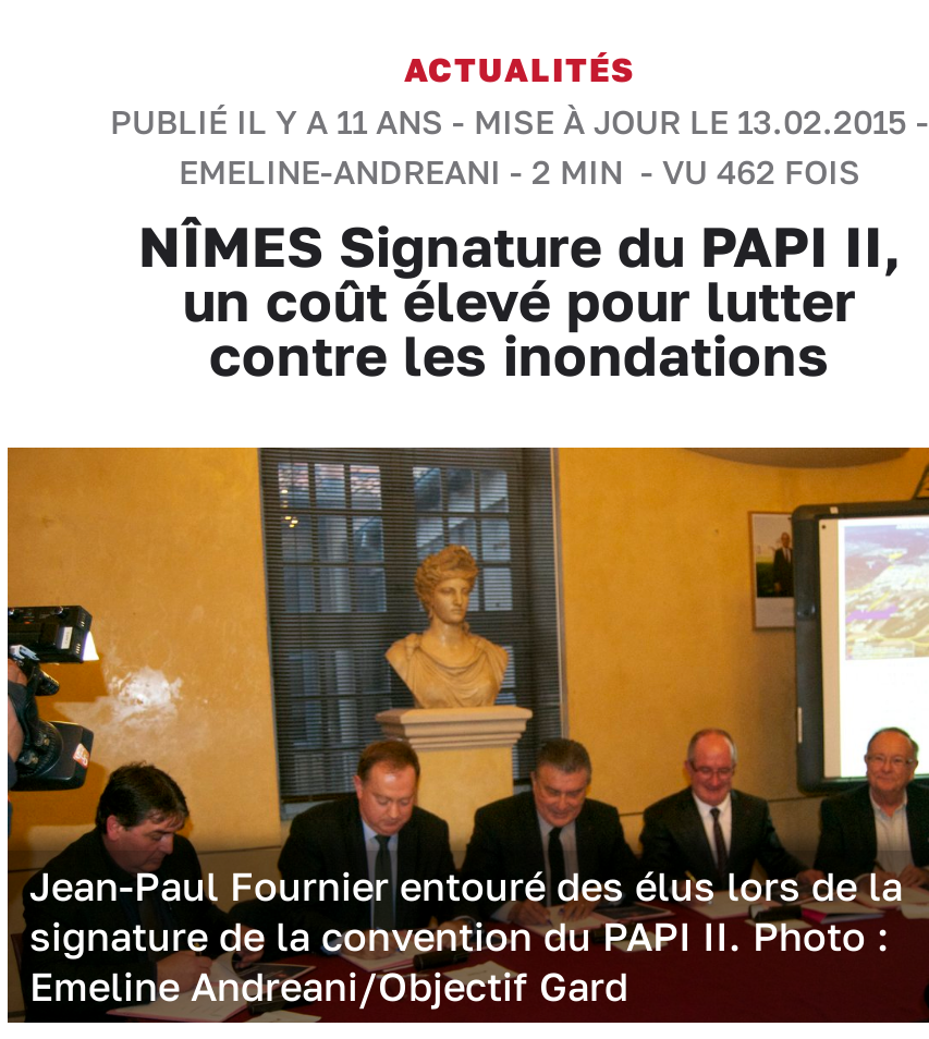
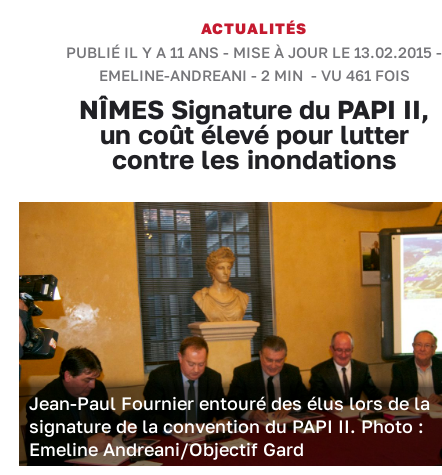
- EMELINE-ANDREANI - 2 MIN - VU 462 FOIS
+ EMELINE-ANDREANI - 2 MIN - VU 461 FOIS
